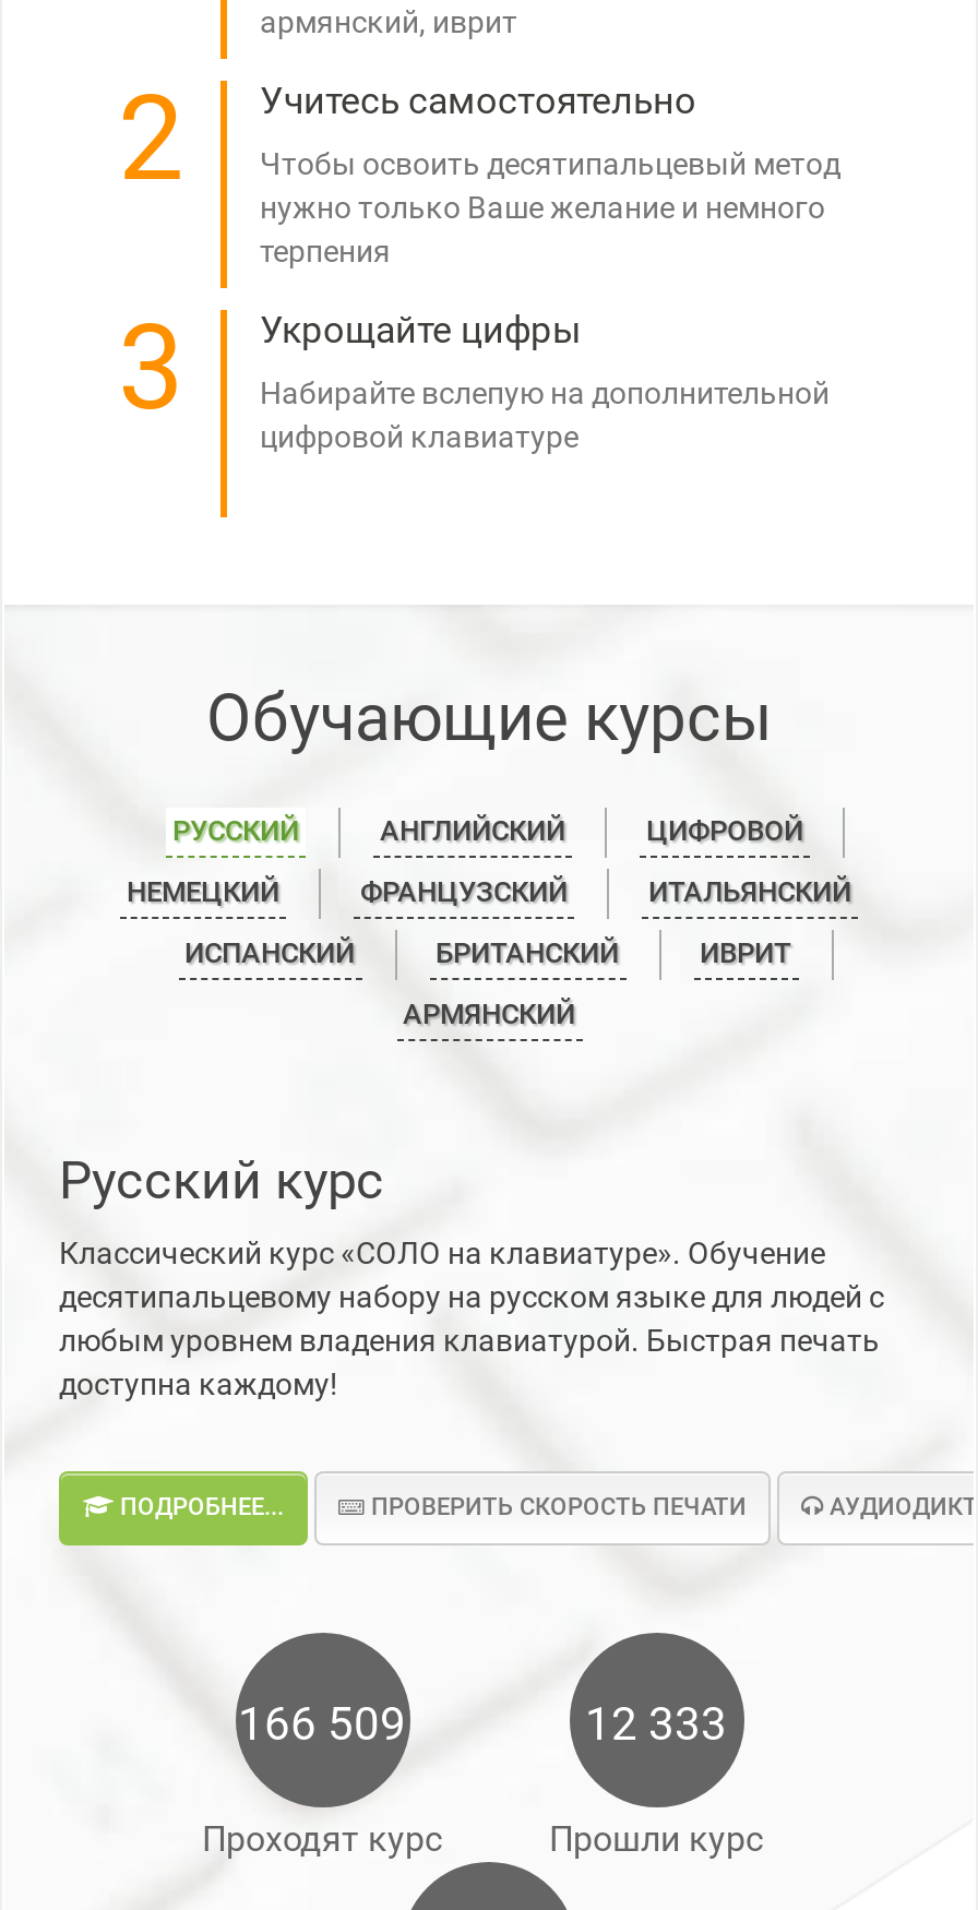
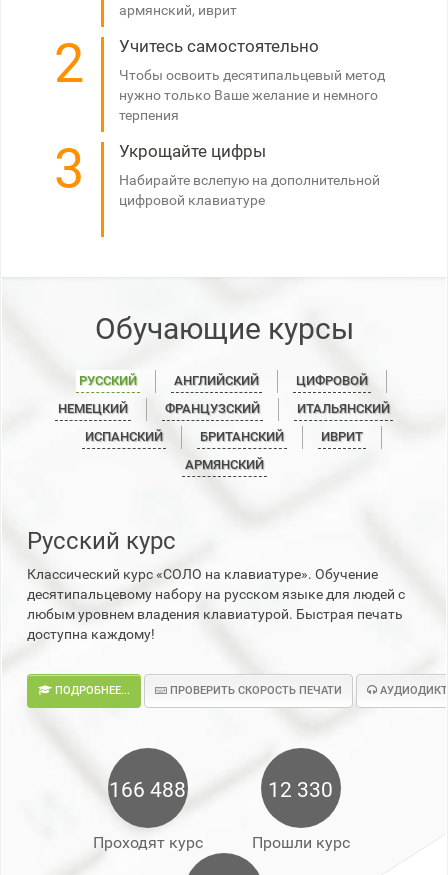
- 166 509
+ 166 488

- 12 333
+ 12 330
